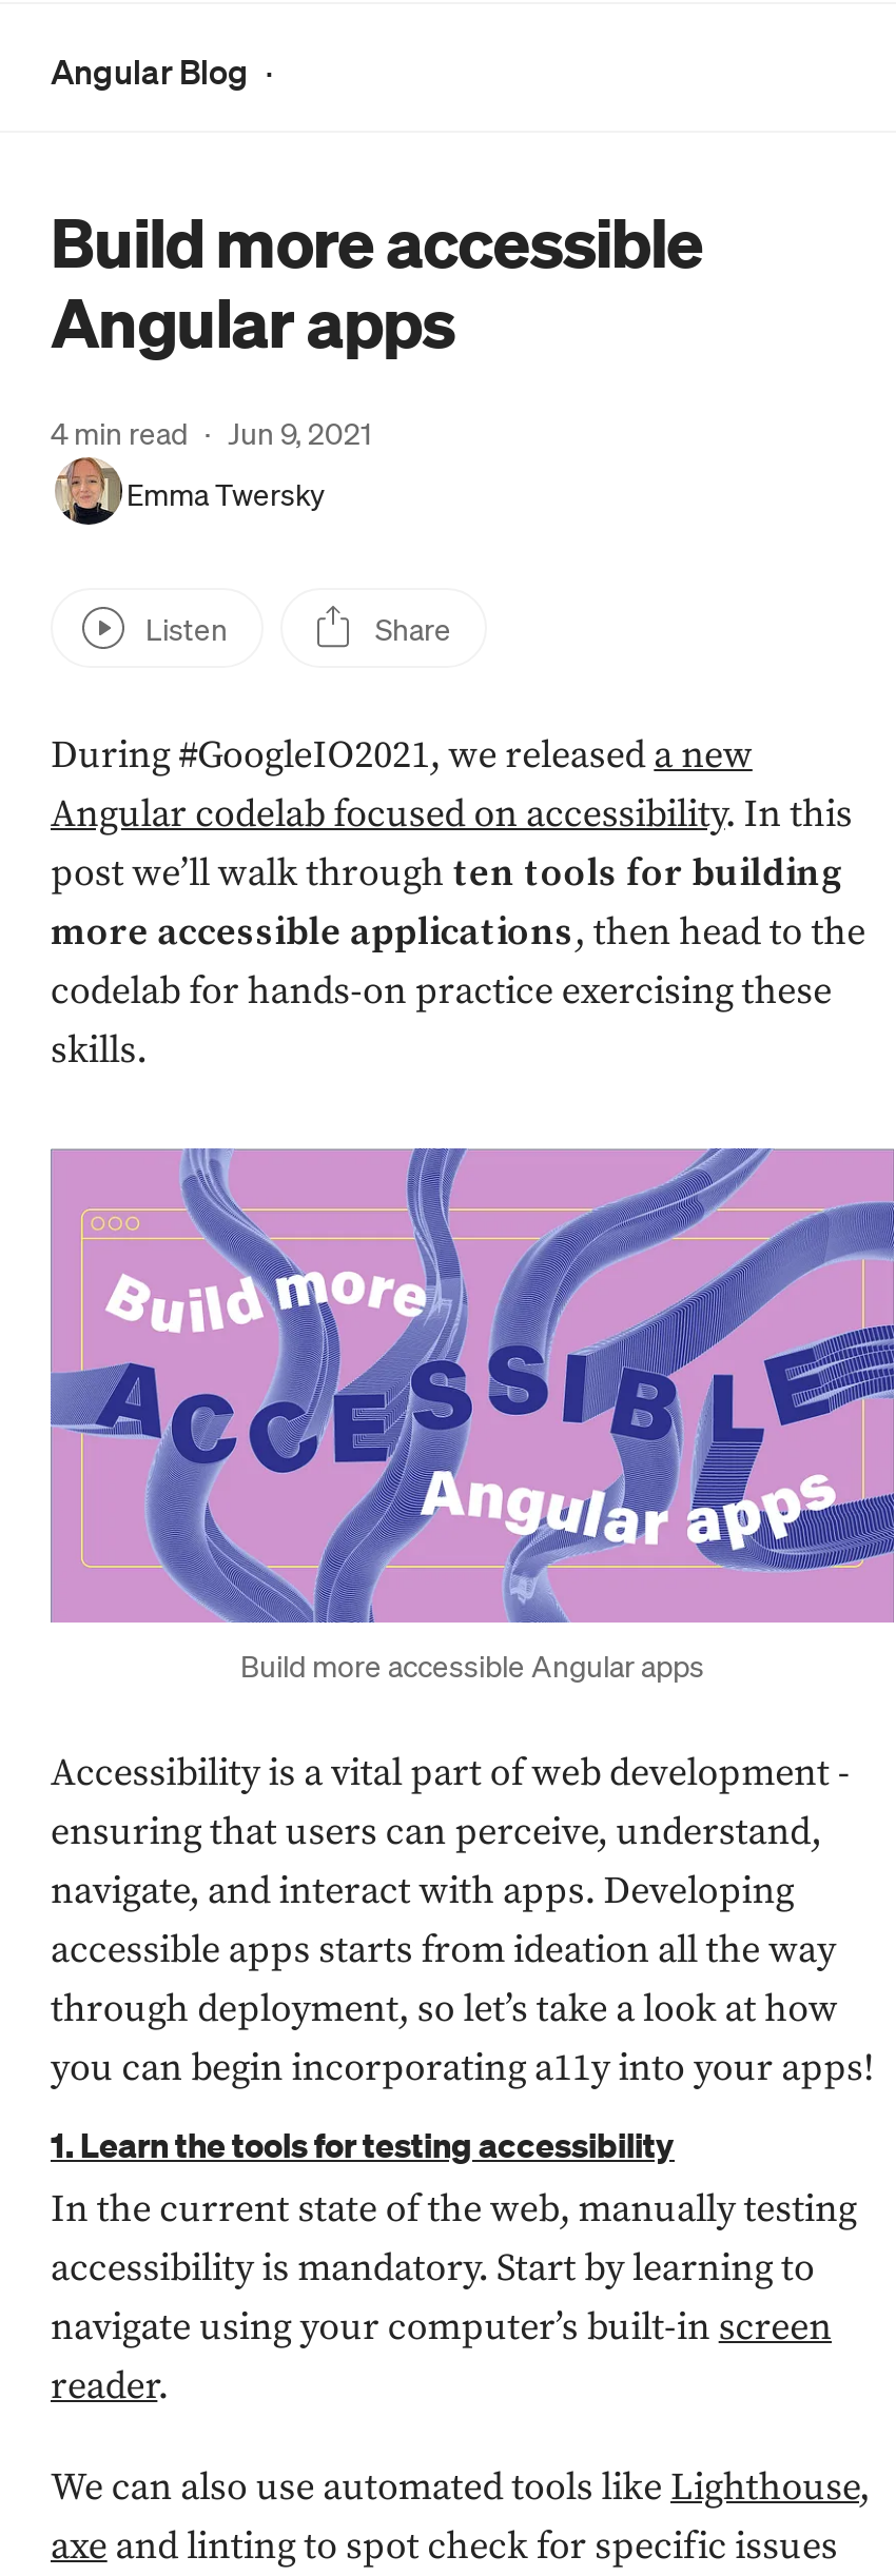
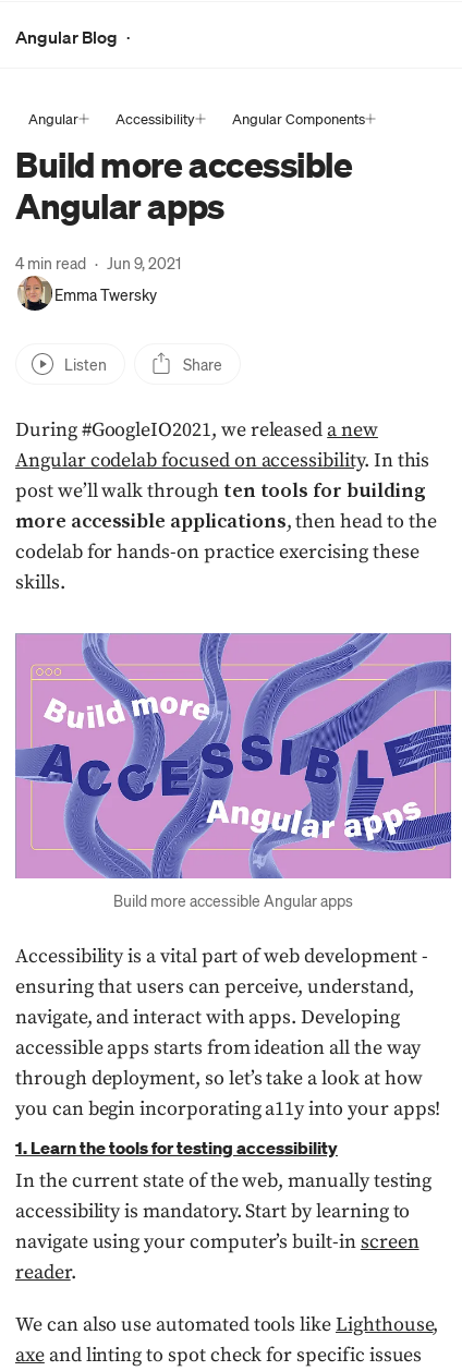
+ Angular
+ Accessibility
+ Angular Components
